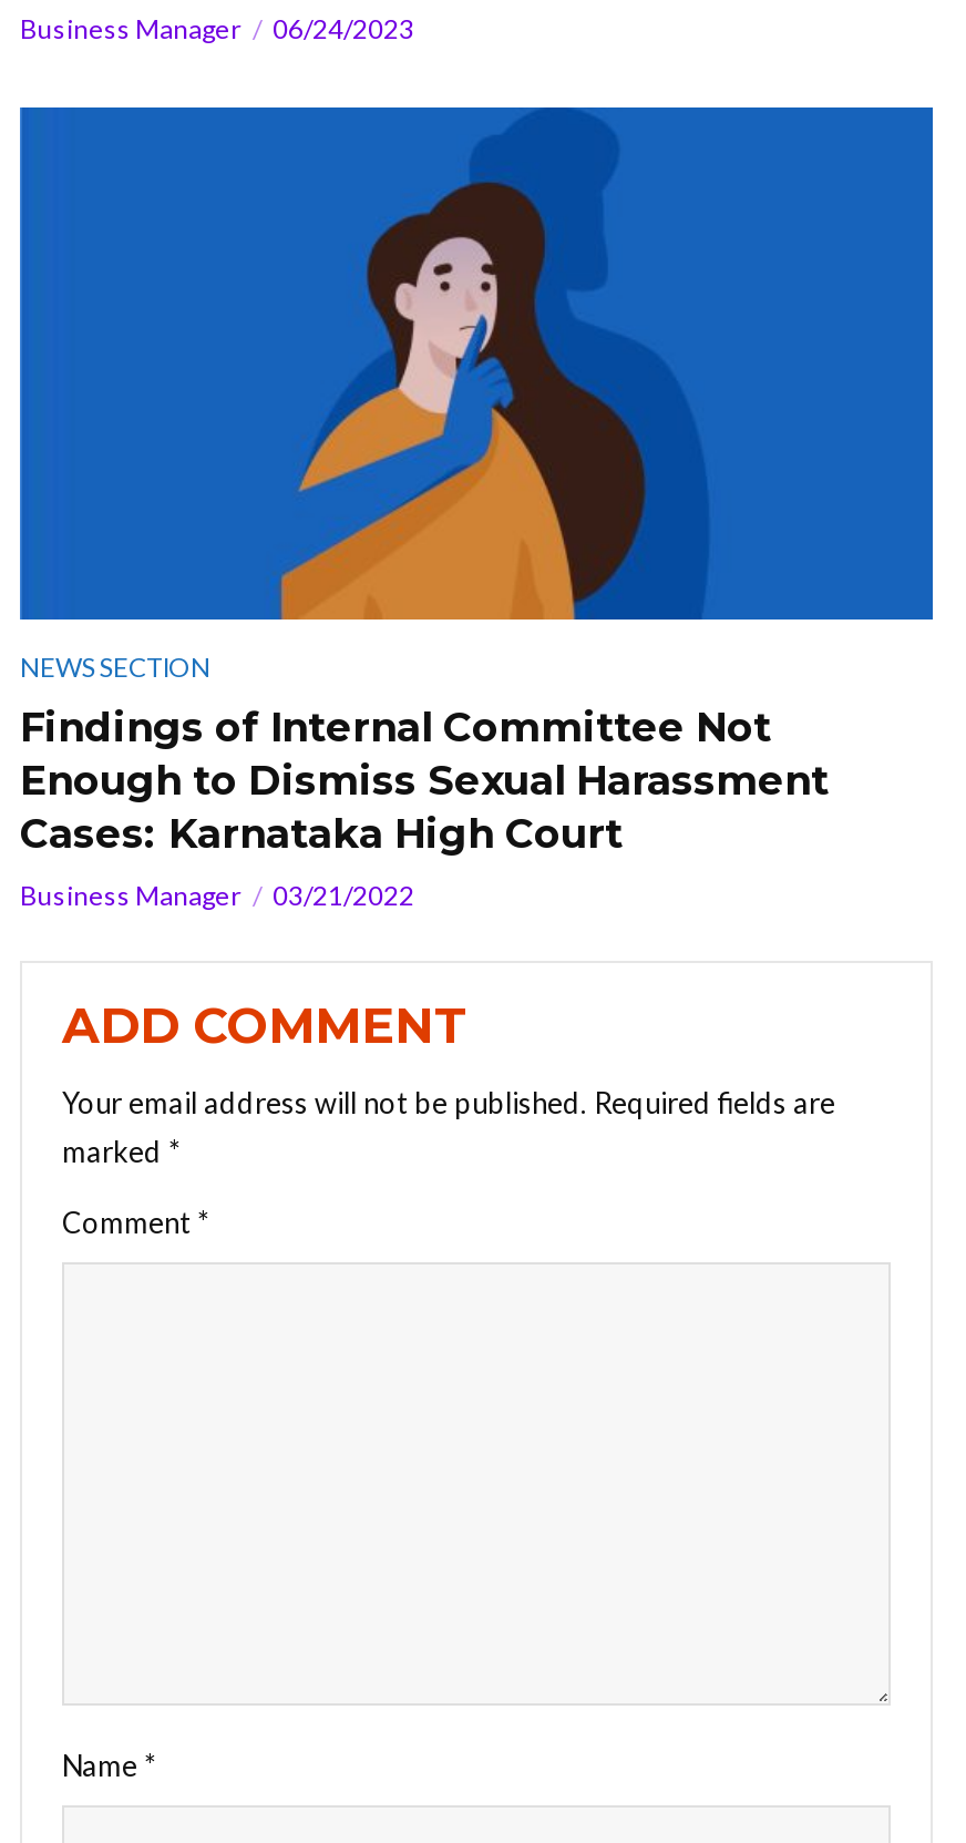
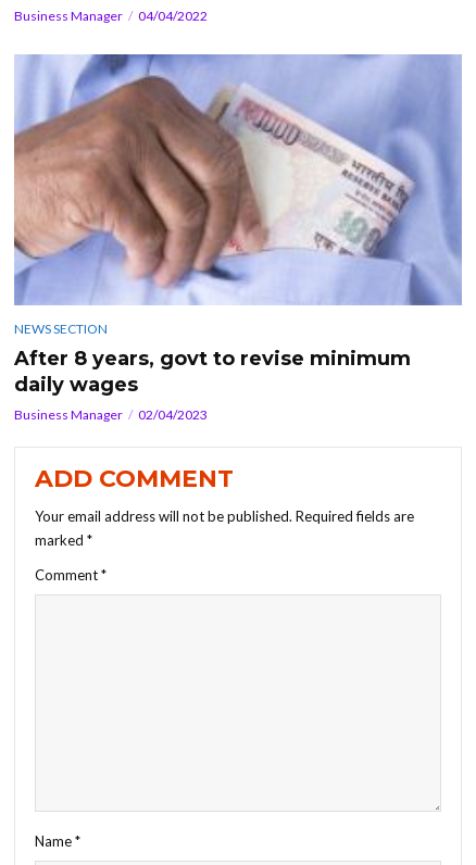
- Business Manager 06/24/2023
+ Business Manager 04/04/2022

- [image]
- Findings of Internal Committee Not
- Enough to Dismiss Sexual Harassment
- Cases: Karnataka High Court
+ [image]
+ After 8 years, govt to revise minimum
+ daily wages

- Business Manager 03/21/2022
+ Business Manager 02/04/2023
